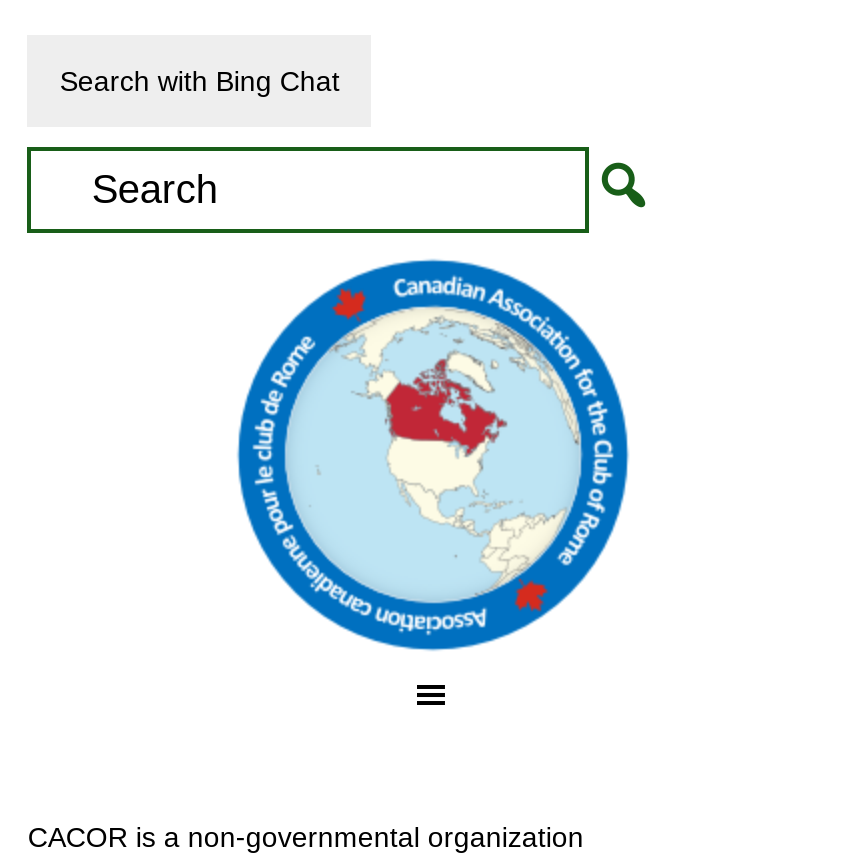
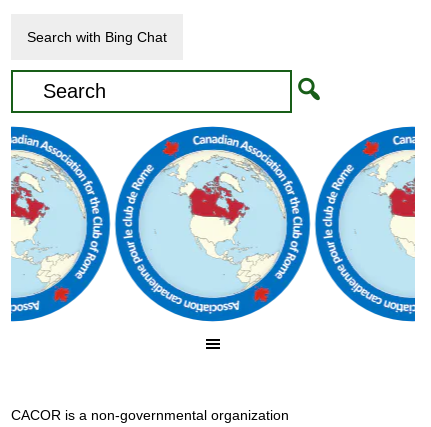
+ [image]

+ [image]
